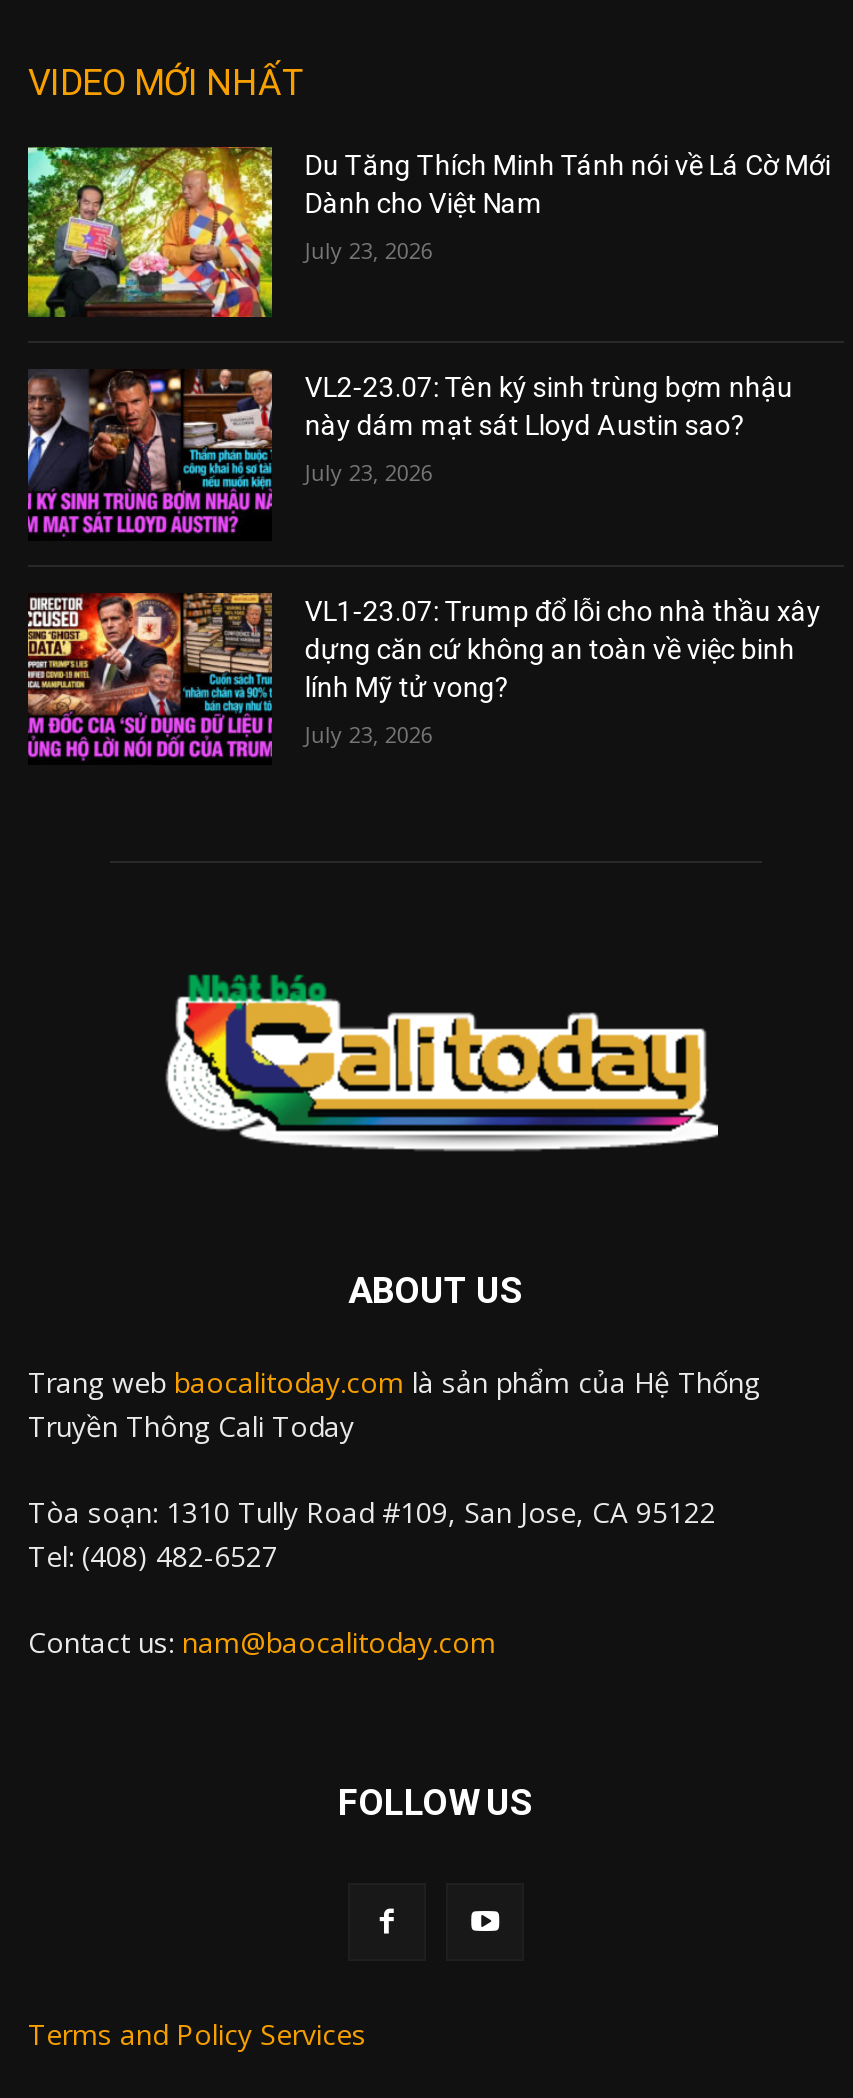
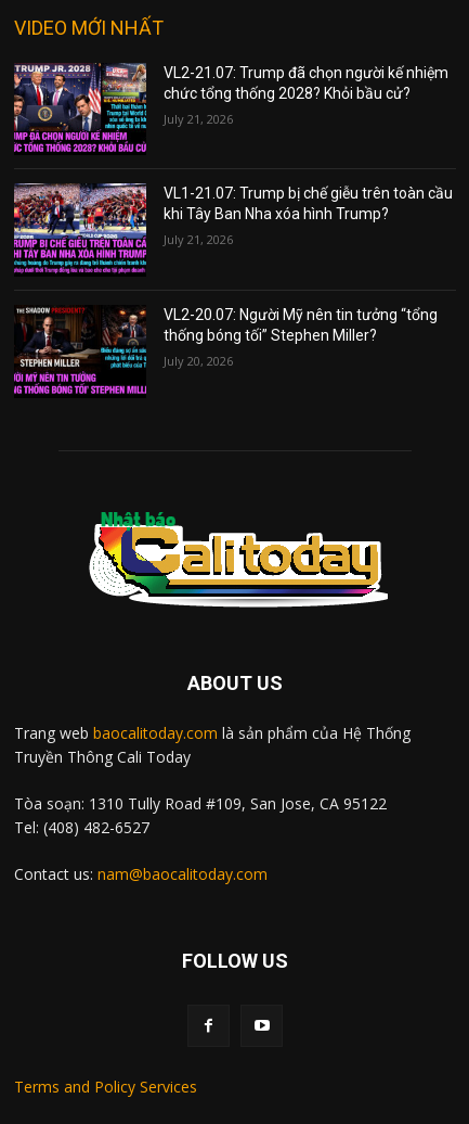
- [image]
- Du Tăng Thích Minh Tánh nói về Lá Cờ Mới
- Dành cho Việt Nam
+ [image]
+ VL2-21.07: Trump đã chọn người kế nhiệm
+ chức tổng thống 2028? Khỏi bầu cử?

- July 23, 2026
+ July 21, 2026

- [image]
- VL2-23.07: Tên ký sinh trùng bợm nhậu
- này dám mạt sát Lloyd Austin sao?
+ [image]
+ VL1-21.07: Trump bị chế giễu trên toàn cầu
+ khi Tây Ban Nha xóa hình Trump?

- July 23, 2026
+ July 21, 2026

- [image]
- VL1-23.07: Trump đổ lỗi cho nhà thầu xây
- dựng căn cứ không an toàn về việc binh
- lính Mỹ tử vong?
+ [image]
+ VL2-20.07: Người Mỹ nên tin tưởng “tổng
+ thống bóng tối” Stephen Miller?

- July 23, 2026
+ July 20, 2026
